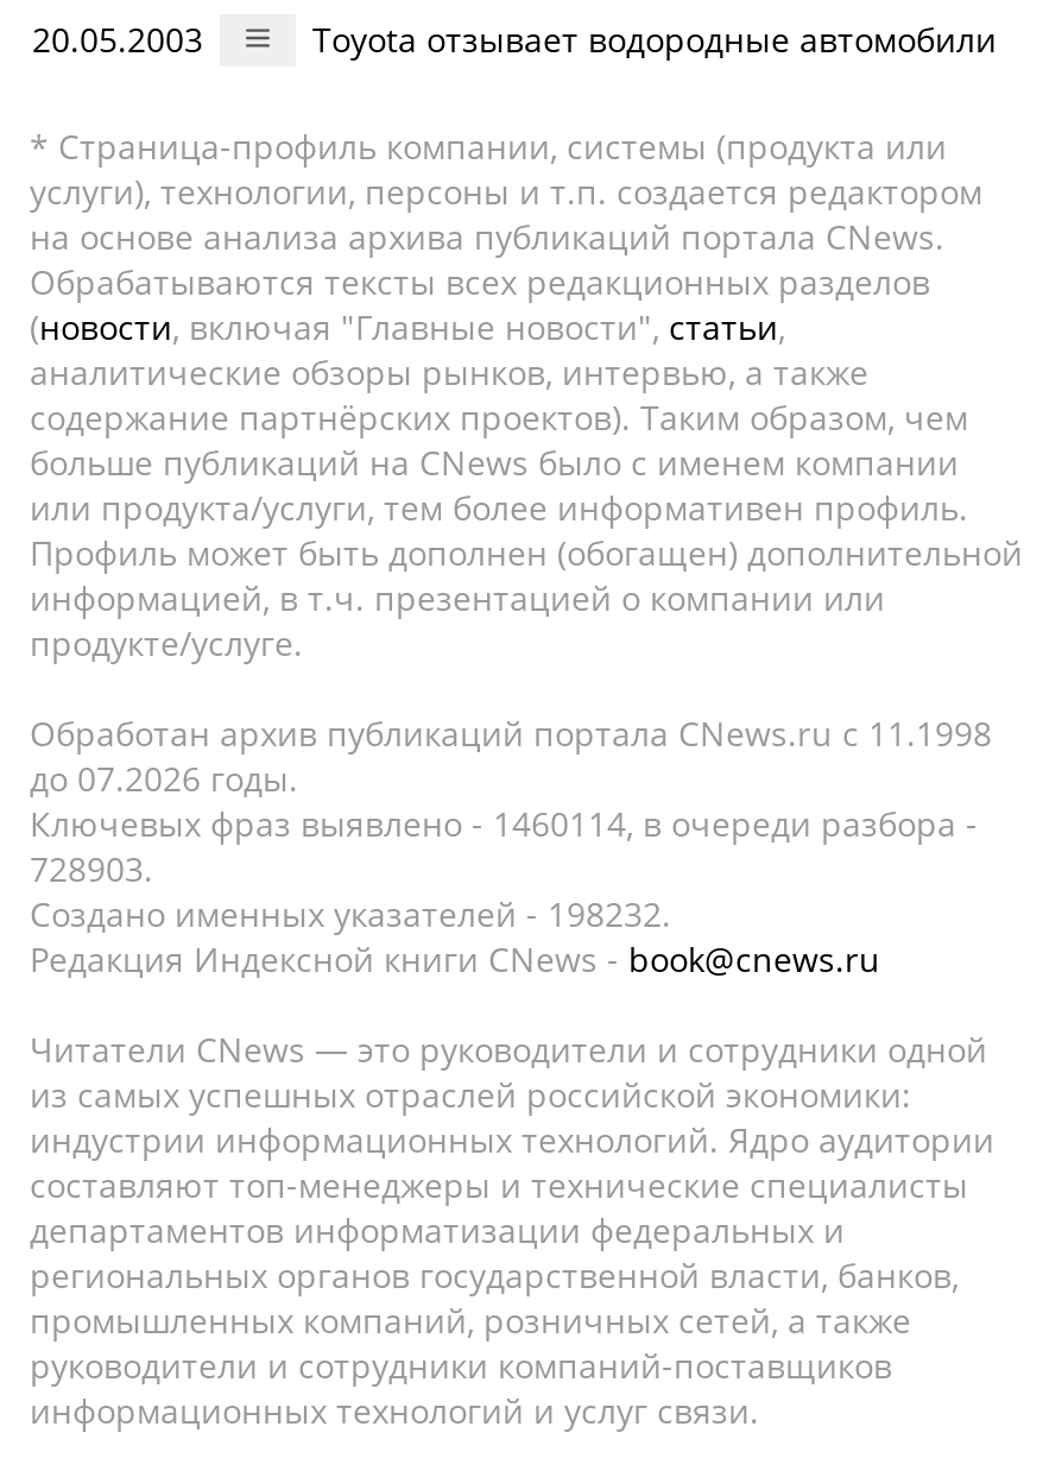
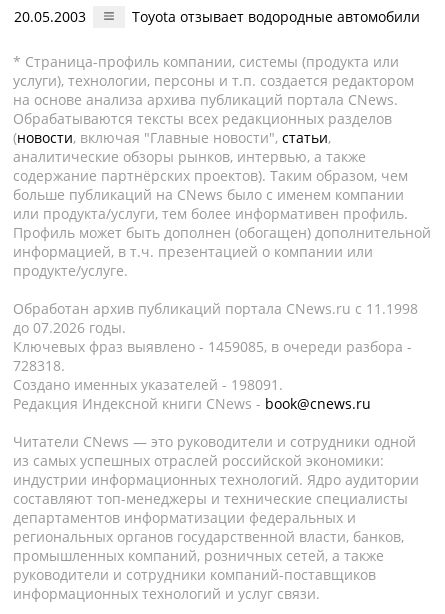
- Ключевых фраз выявлено - 1460114, в очереди разбора -
+ Ключевых фраз выявлено - 1459085, в очереди разбора -

- 728903.
+ 728318.

- Создано именных указателей - 198232.
+ Создано именных указателей - 198091.
